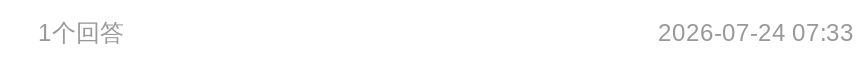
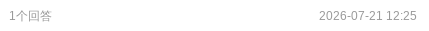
- 2026-07-24 07:33
+ 2026-07-21 12:25
